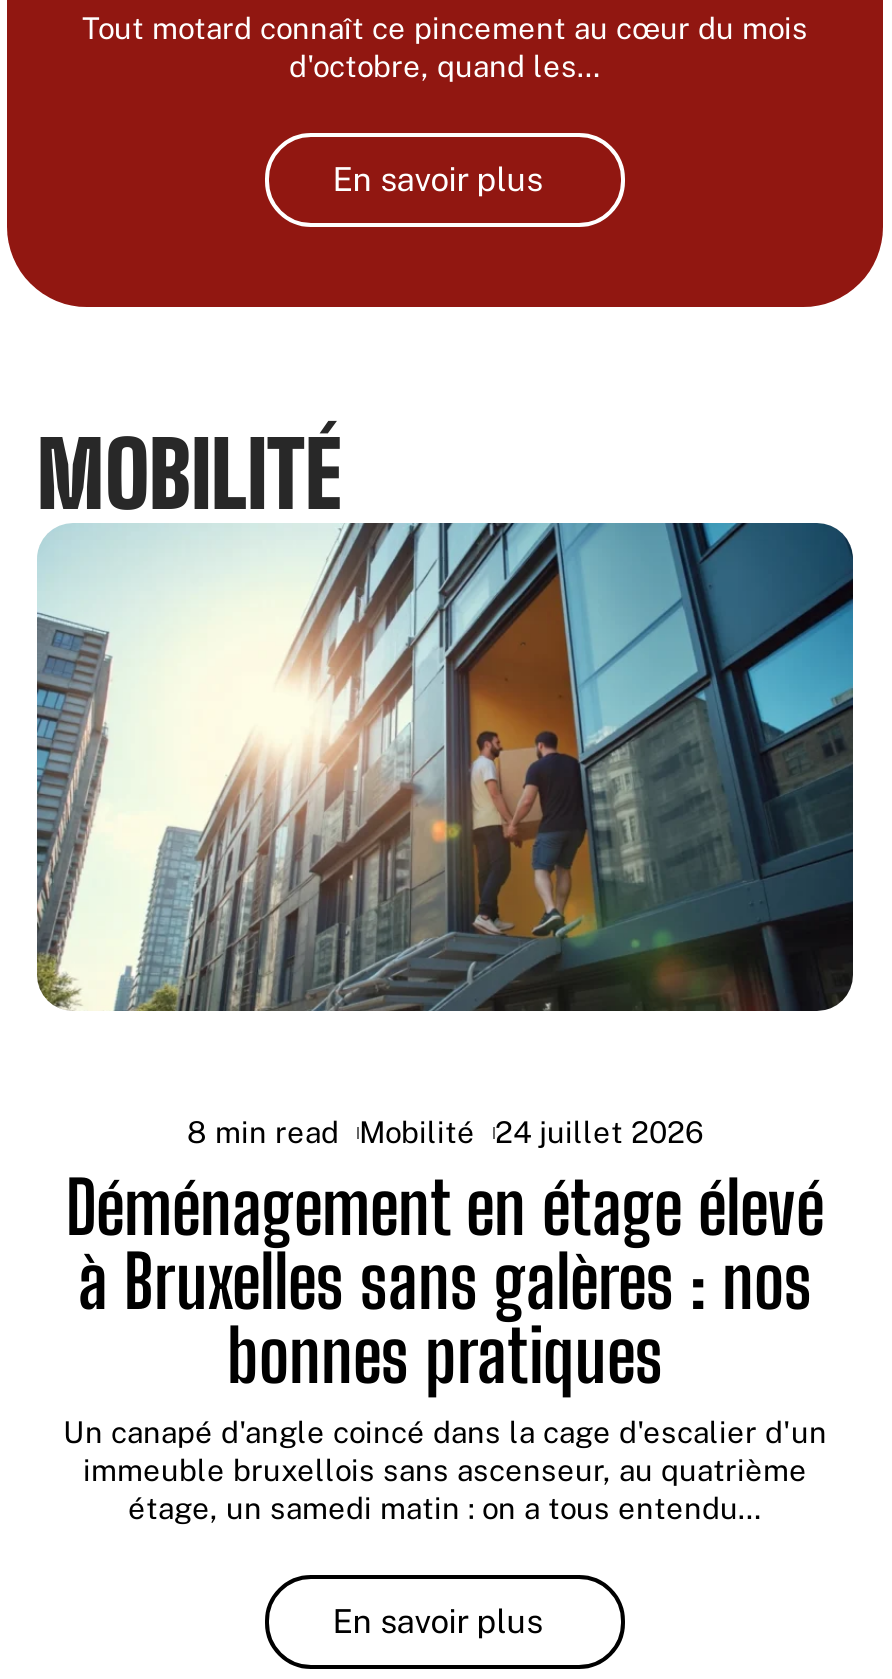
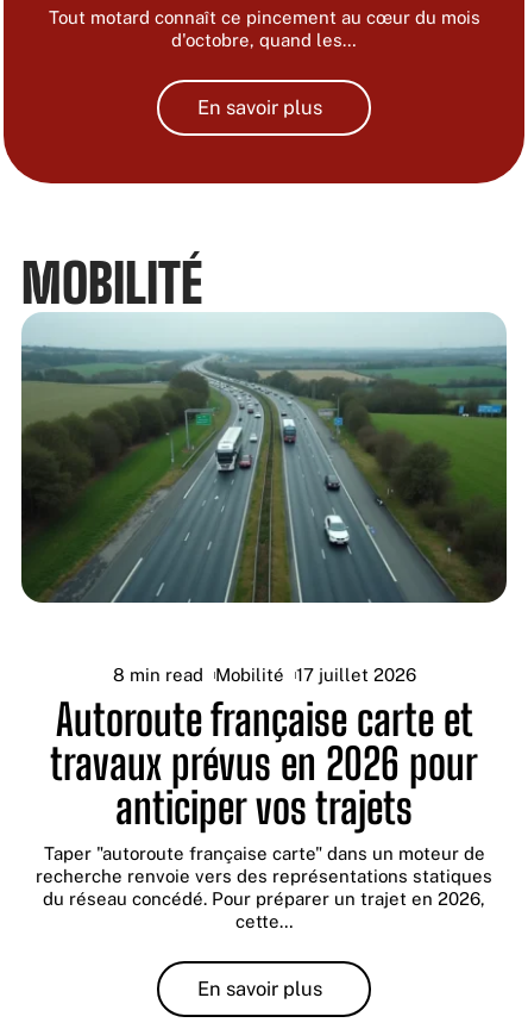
- [image]
+ [image]

- 8 min read Mobilité 24 juillet 2026
- Déménagement en étage élevé
- à Bruxelles sans galères : nos
- bonnes pratiques
- Un canapé d'angle coincé dans la cage d'escalier d'un
- immeuble bruxellois sans ascenseur, au quatrième
- étage, un samedi matin : on a tous entendu…
+ 8 min read Mobilité 17 juillet 2026
+ Autoroute française carte et
+ travaux prévus en 2026 pour
+ anticiper vos trajets
+ Taper "autoroute française carte" dans un moteur de
+ recherche renvoie vers des représentations statiques
+ du réseau concédé. Pour préparer un trajet en 2026,
+ cette…
